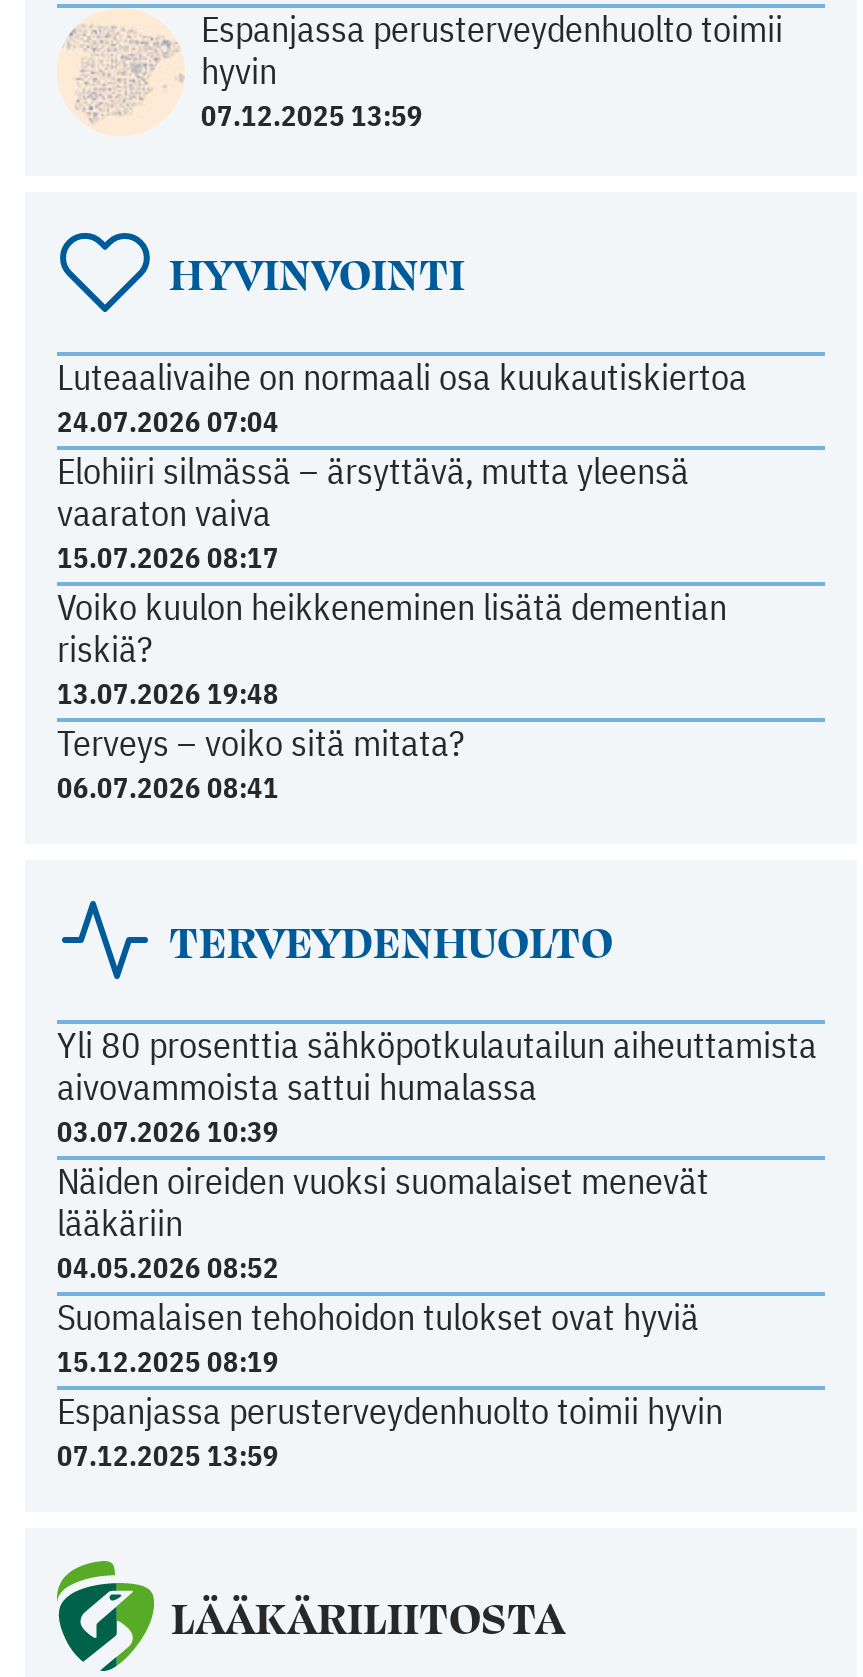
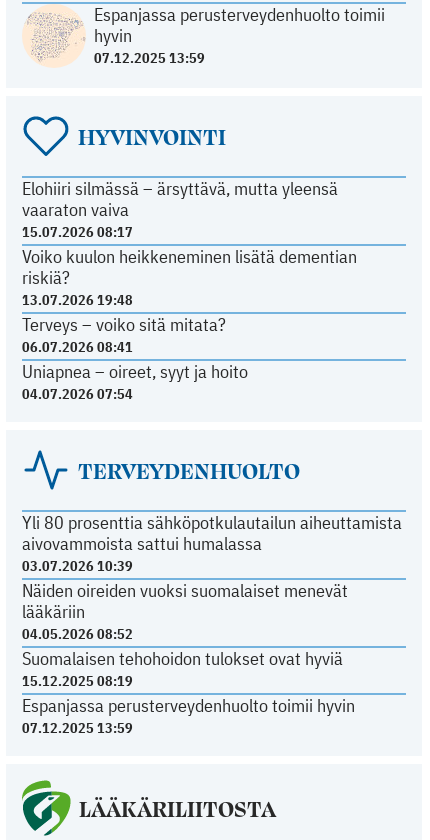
- Luteaalivaihe on normaali osa kuukautiskiertoa
- 24.07.2026 07:04

moved up: Elohiiri silmässä – ärsyttävä, mutta yleensä | vaaraton vaiva | 15.07.2026 08:17 | Voiko kuulon heikkeneminen lisätä dementian | riskiä? | 13.07.2026 19:48 | Terveys – voiko sitä mitata? | 06.07.2026 08:41

+ Uniapnea – oireet, syyt ja hoito
+ 04.07.2026 07:54
